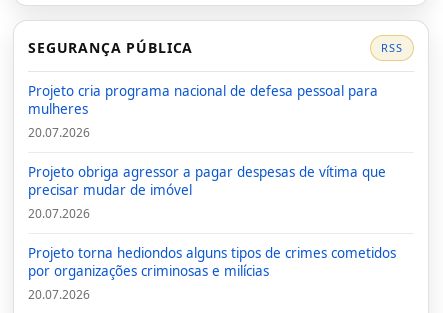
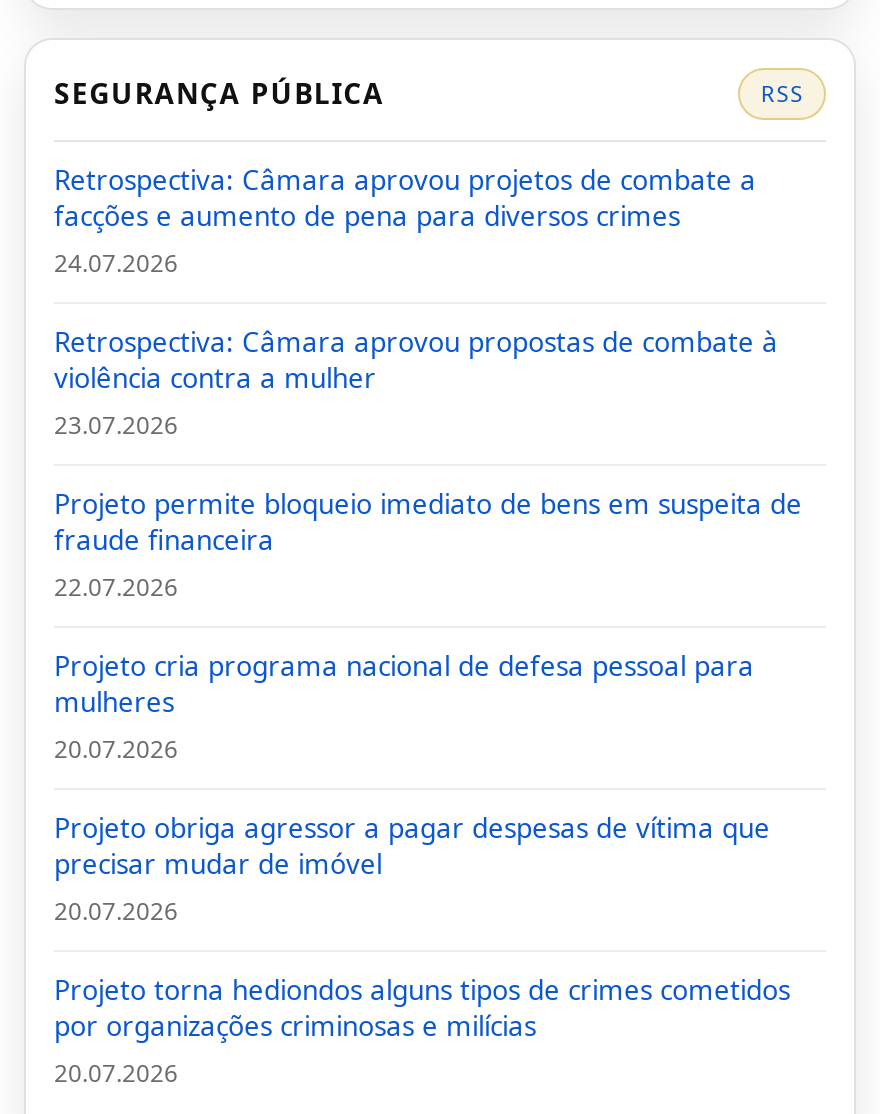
+ Retrospectiva: Câmara aprovou projetos de combate a
+ facções e aumento de pena para diversos crimes
+ 24.07.2026
+ Retrospectiva: Câmara aprovou propostas de combate à
+ violência contra a mulher
+ 23.07.2026
+ Projeto permite bloqueio imediato de bens em suspeita de
+ fraude financeira
+ 22.07.2026
